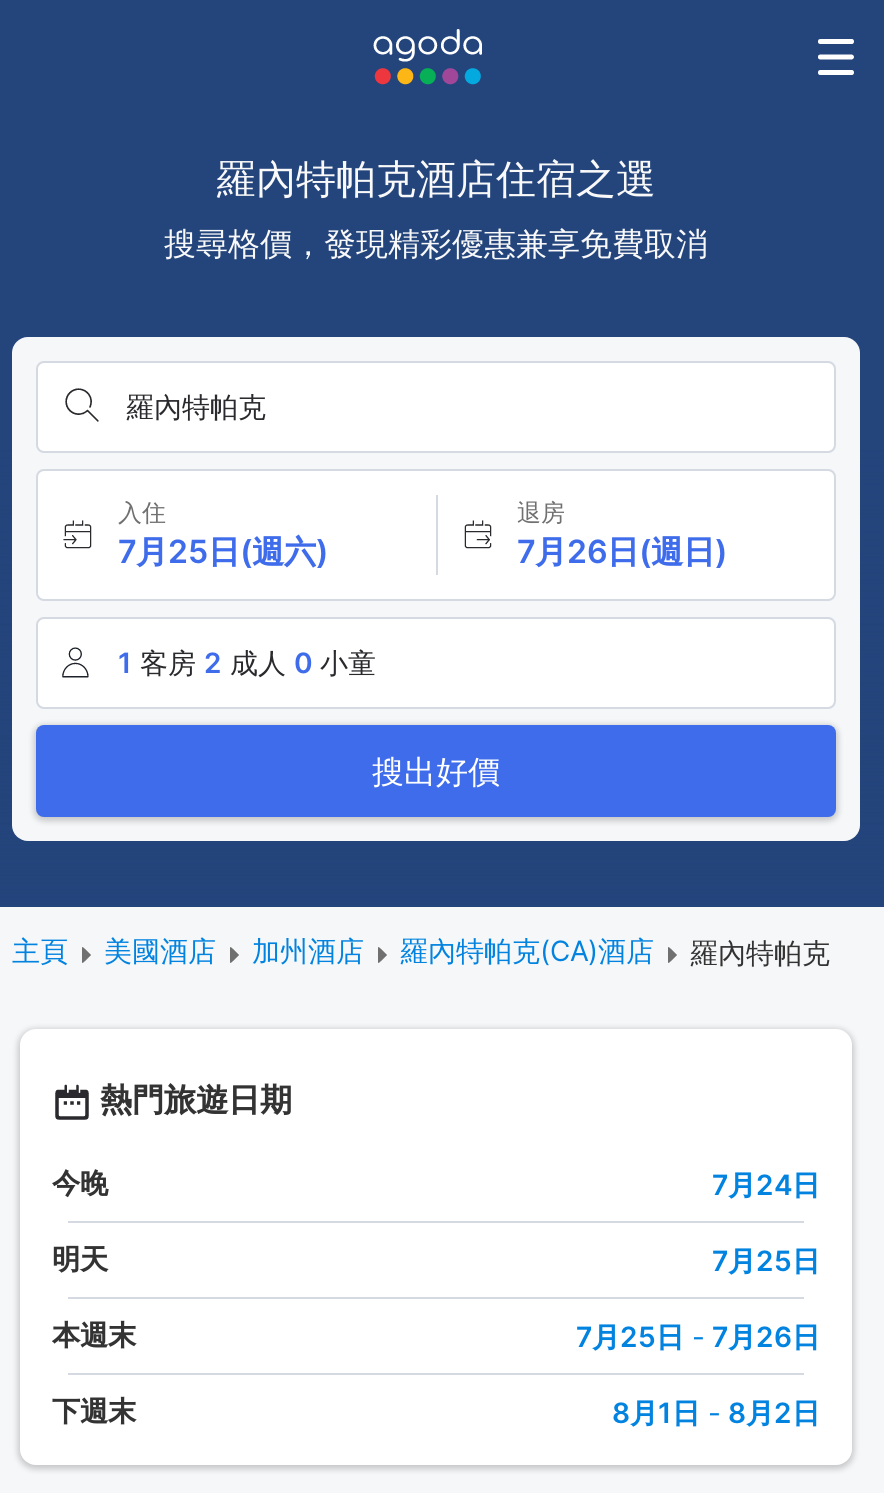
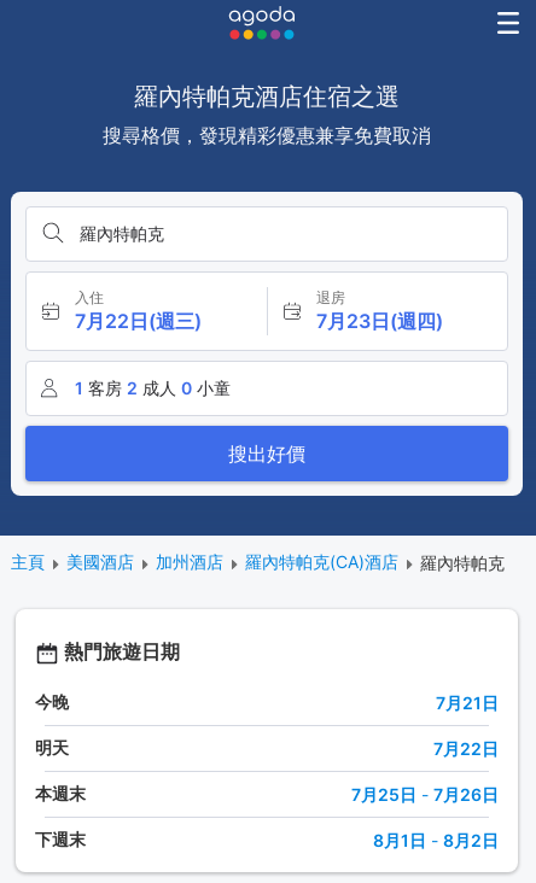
- 7月25日(週六)
+ 7月22日(週三)

- 7月26日(週日)
+ 7月23日(週四)

- 7月24日
+ 7月21日

- 7月25日
+ 7月22日
